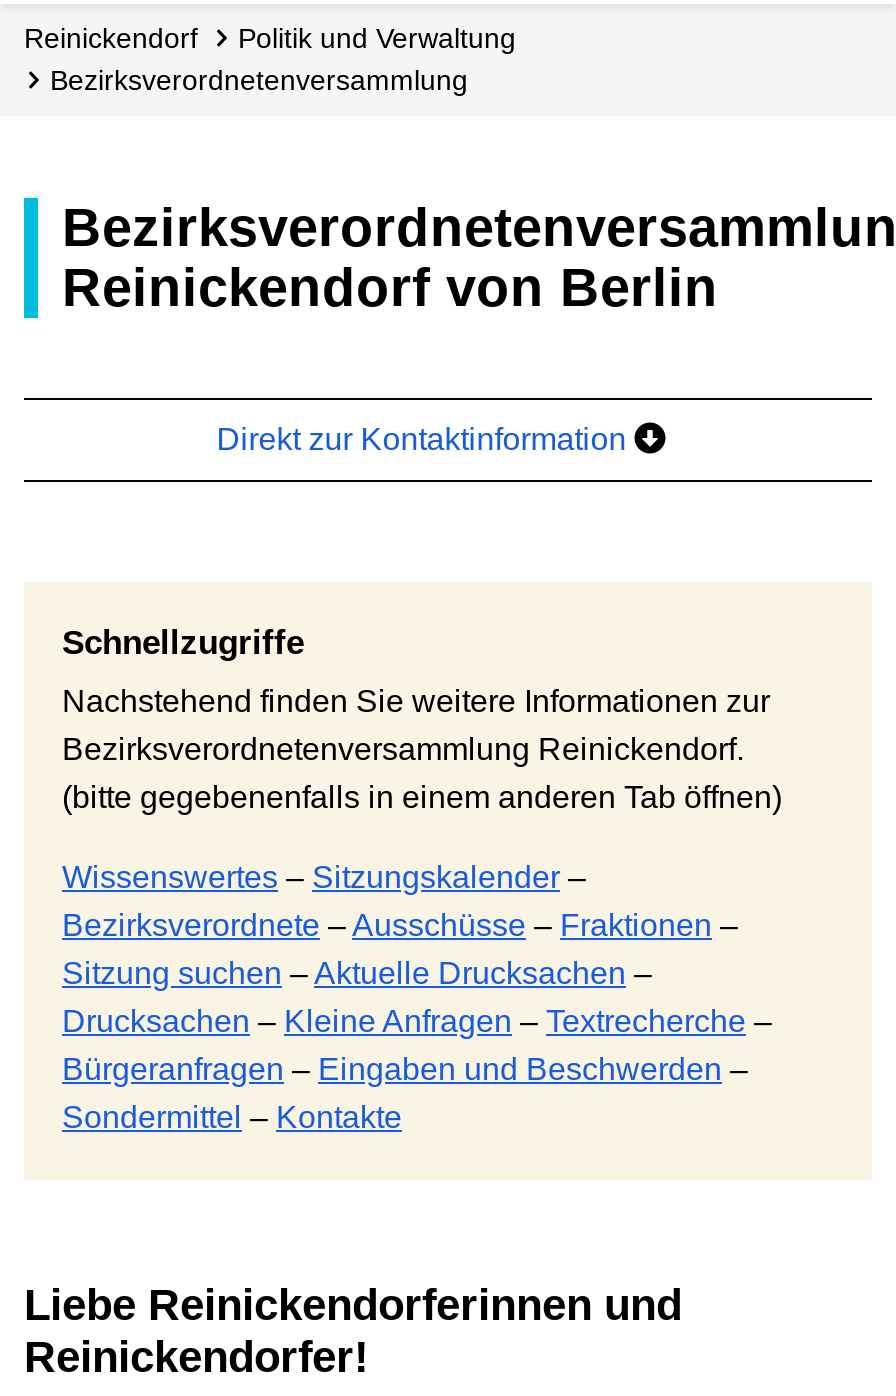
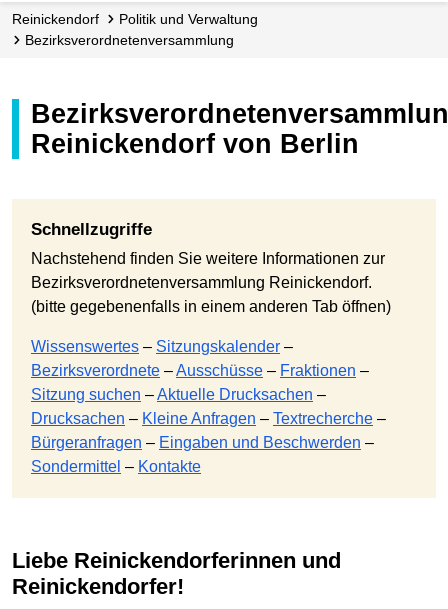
- Direkt zur Kontaktinformation
